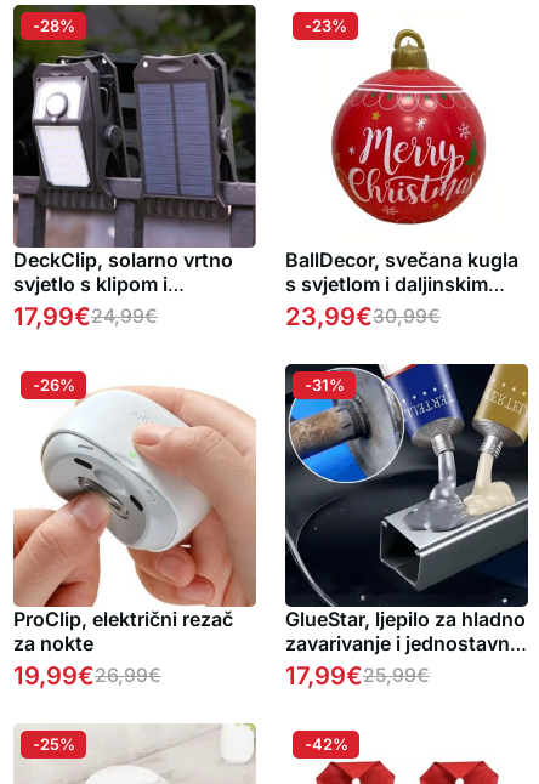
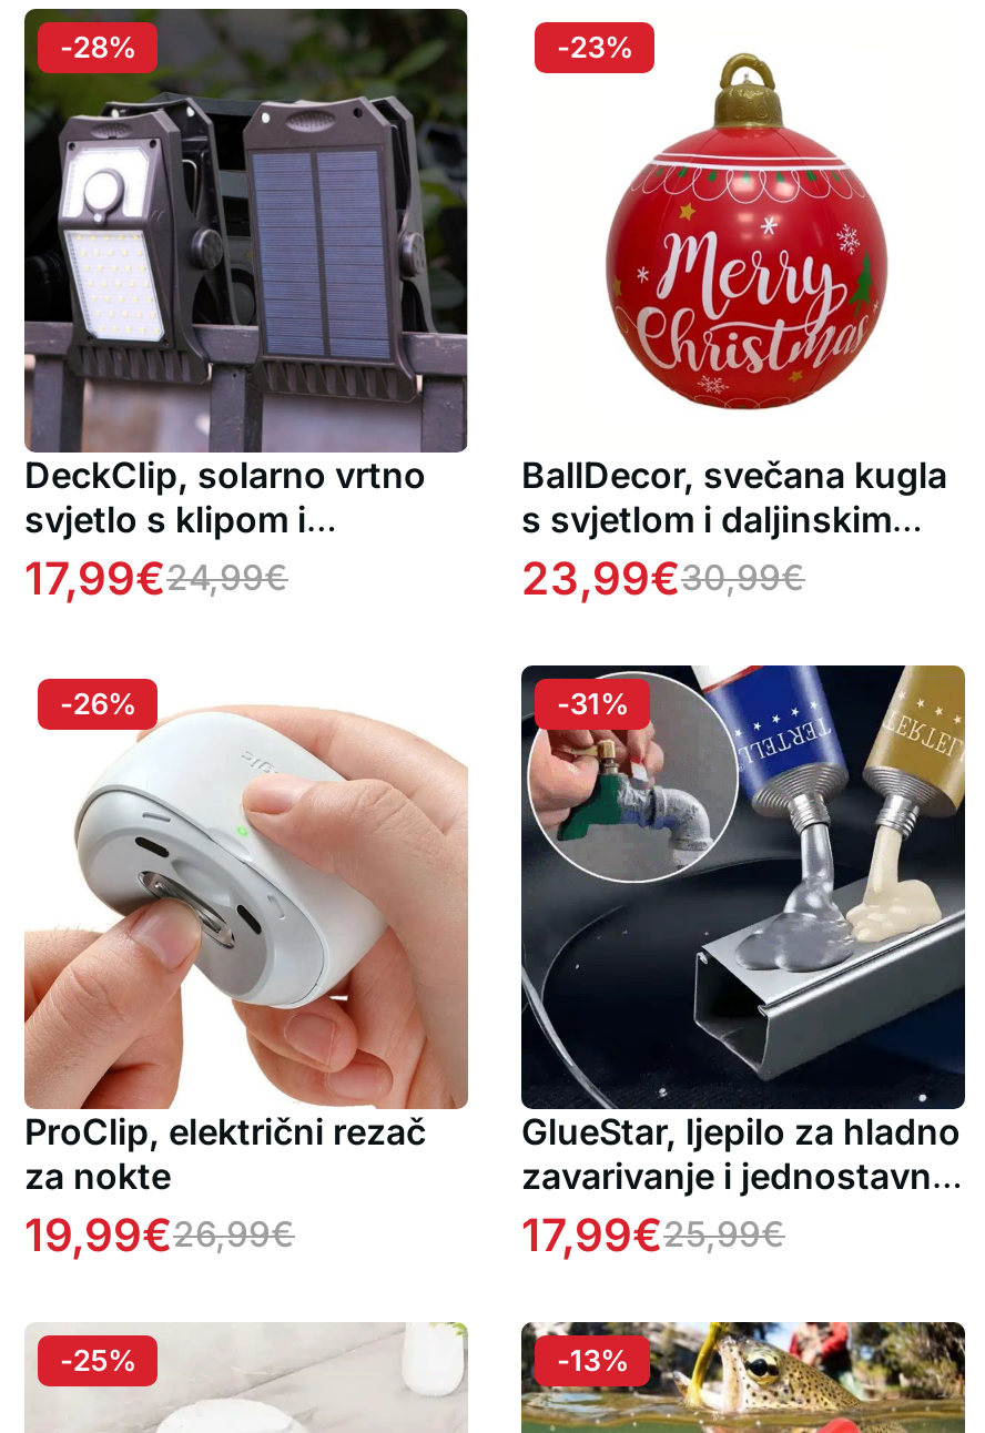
- [image]
+ [image]

- -42%
+ -13%
